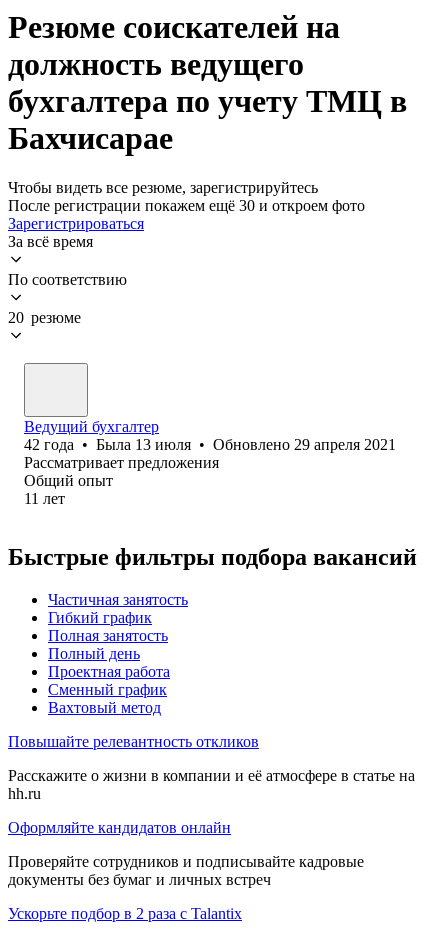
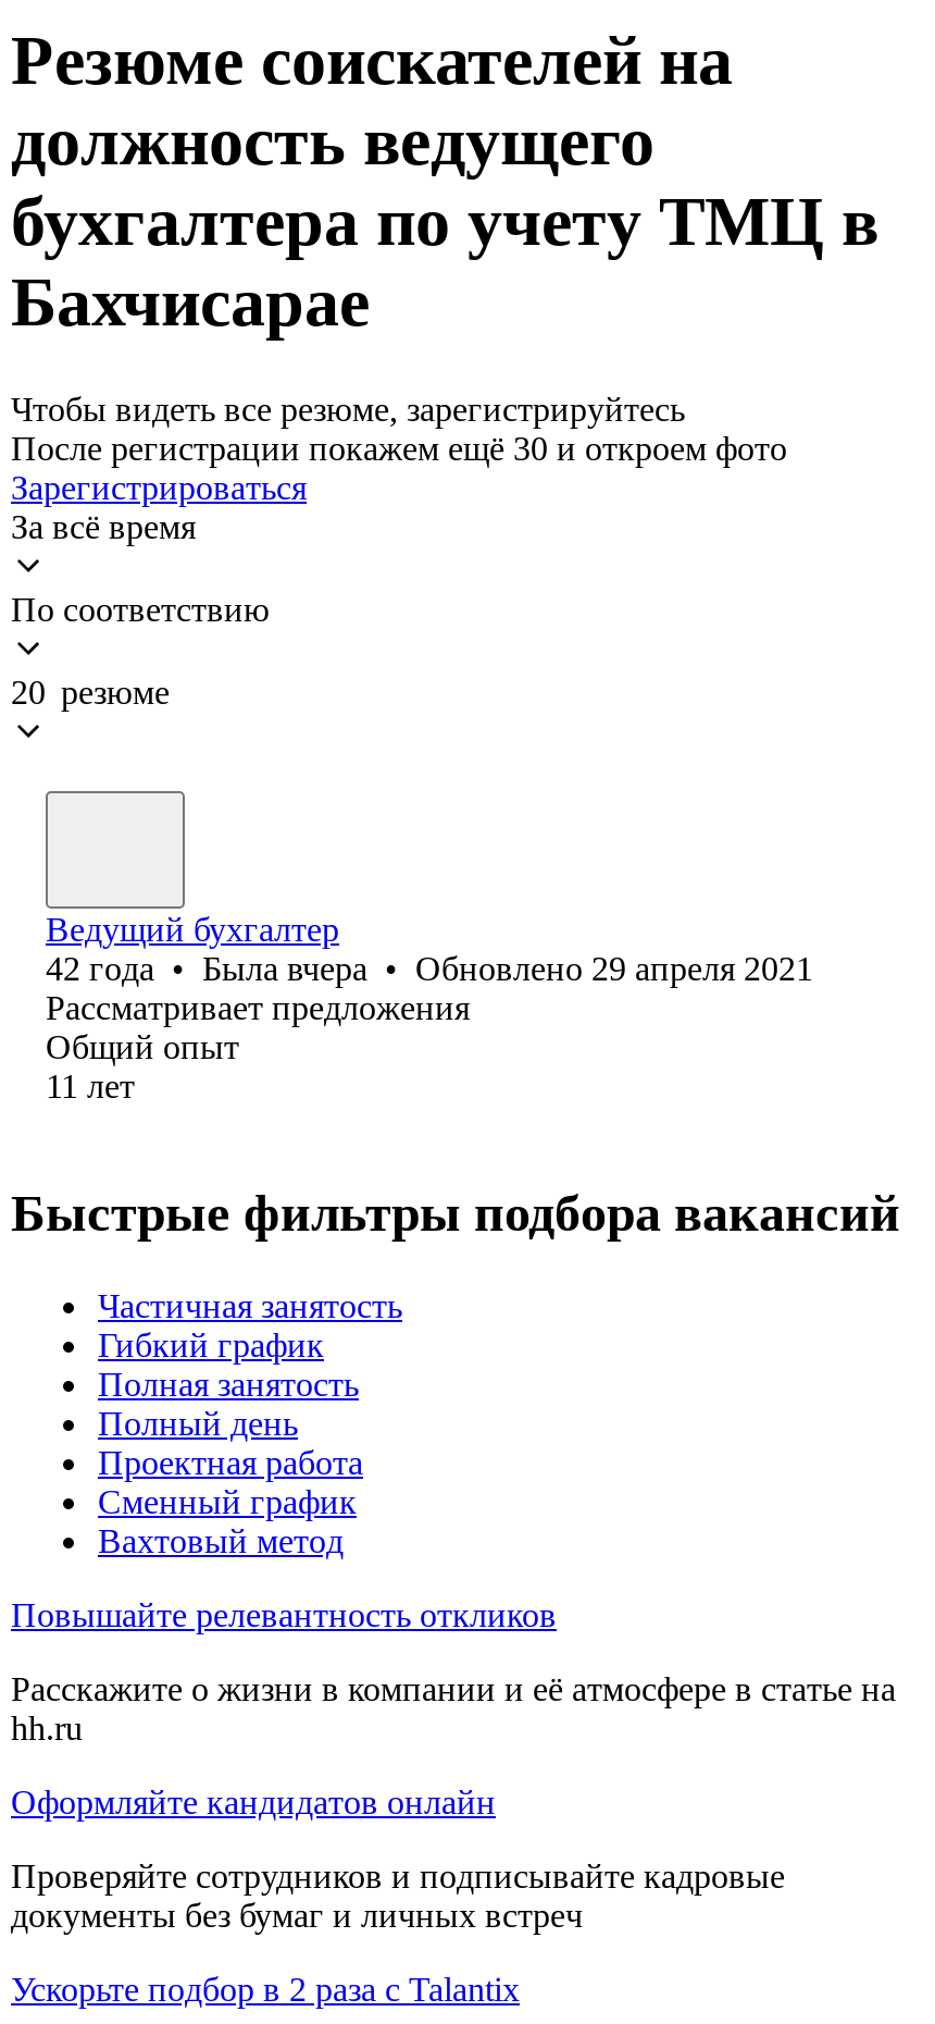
- 42 года • Была 13 июля • Обновлено 29 апреля 2021
+ 42 года • Была вчера • Обновлено 29 апреля 2021
